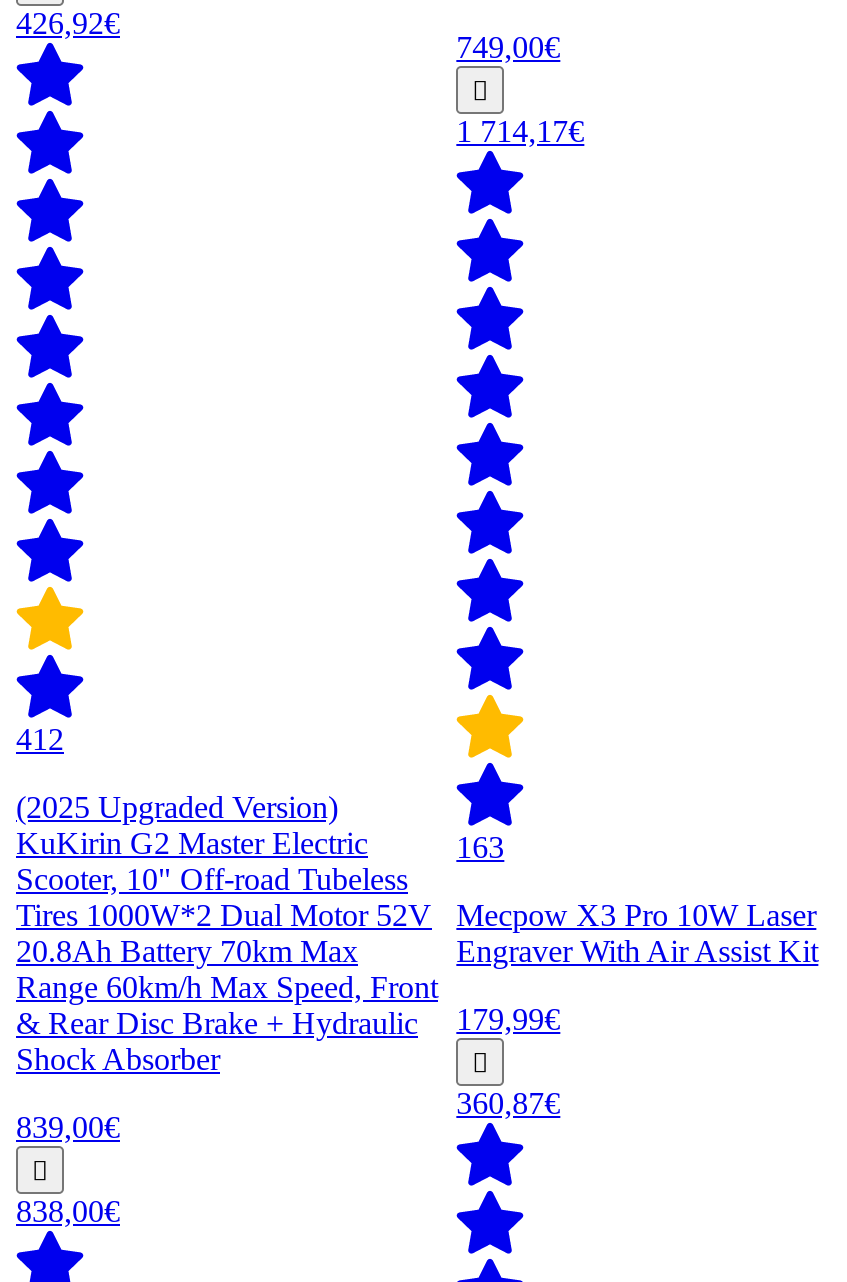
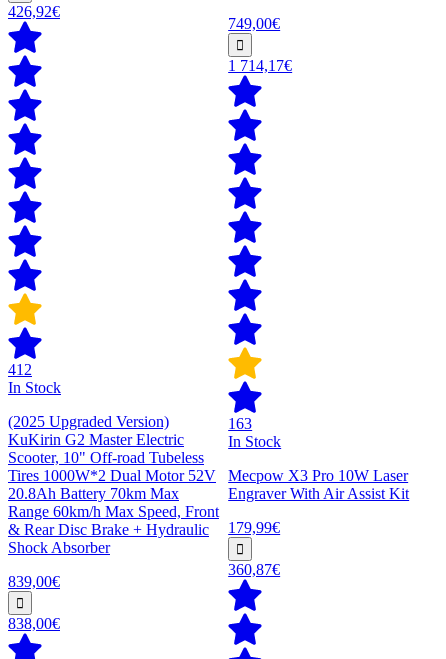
+ In Stock

+ In Stock
